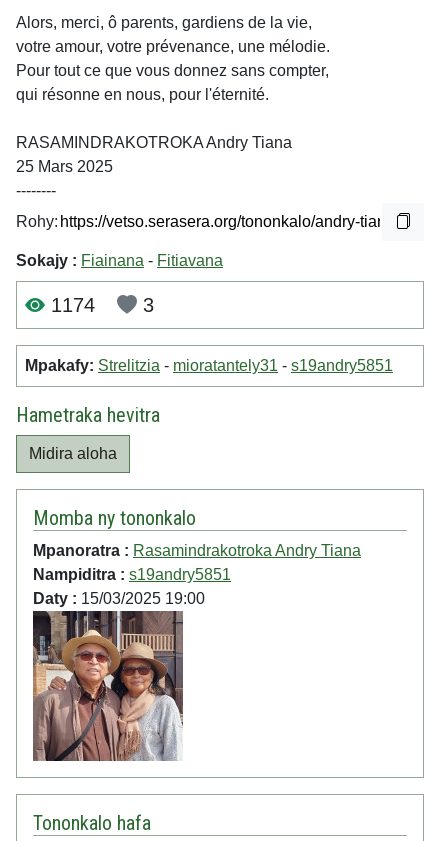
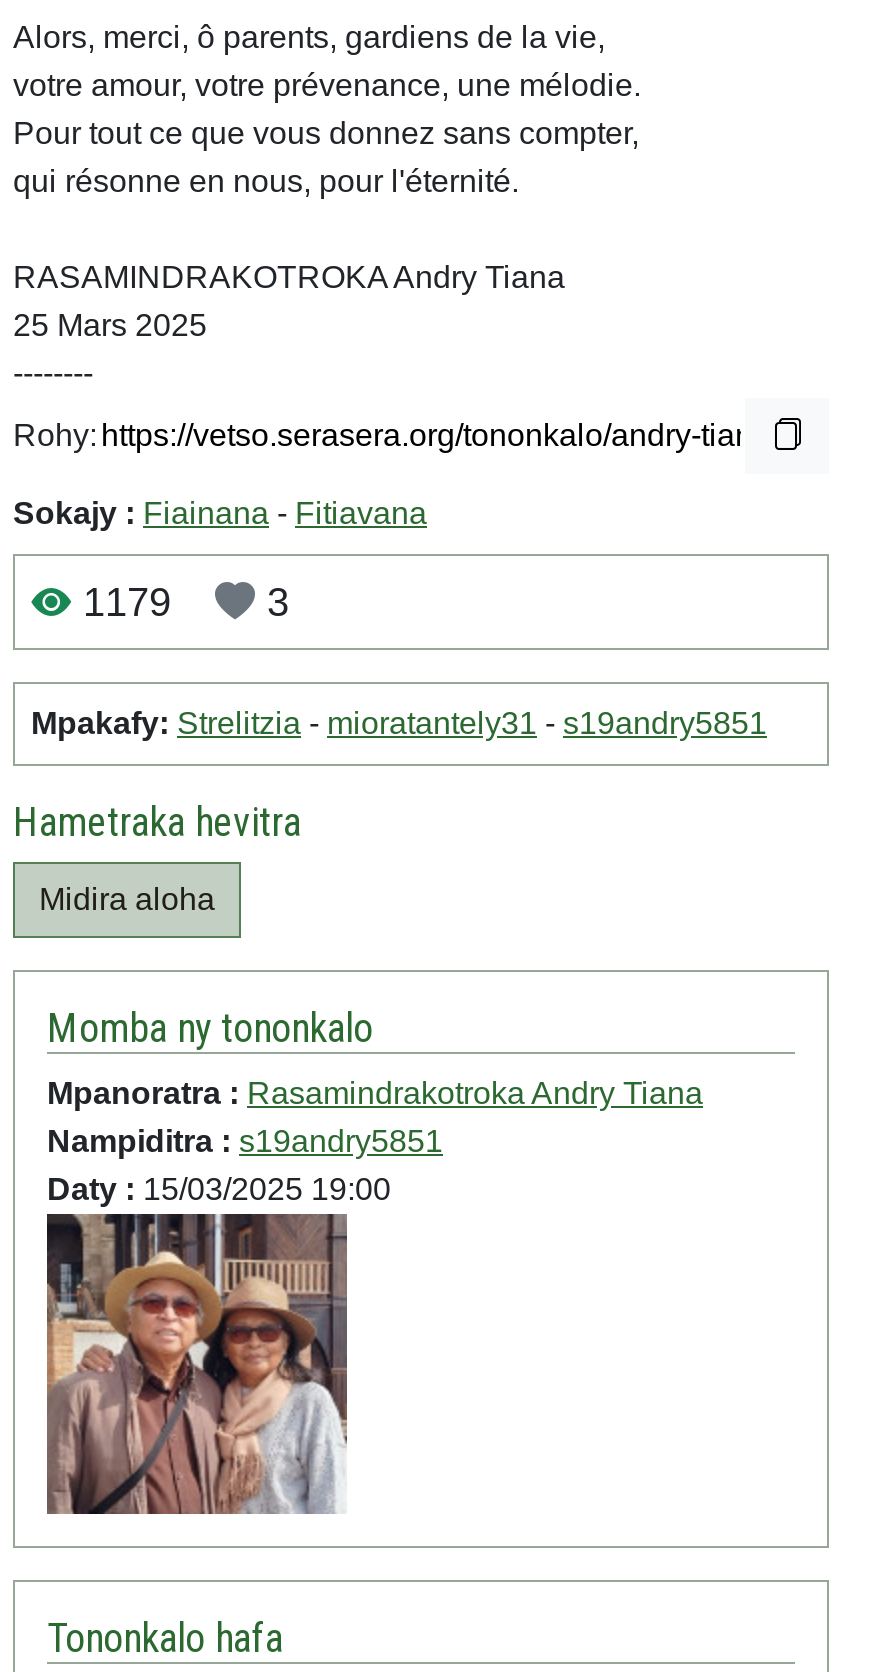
- 1174 3
+ 1179 3
